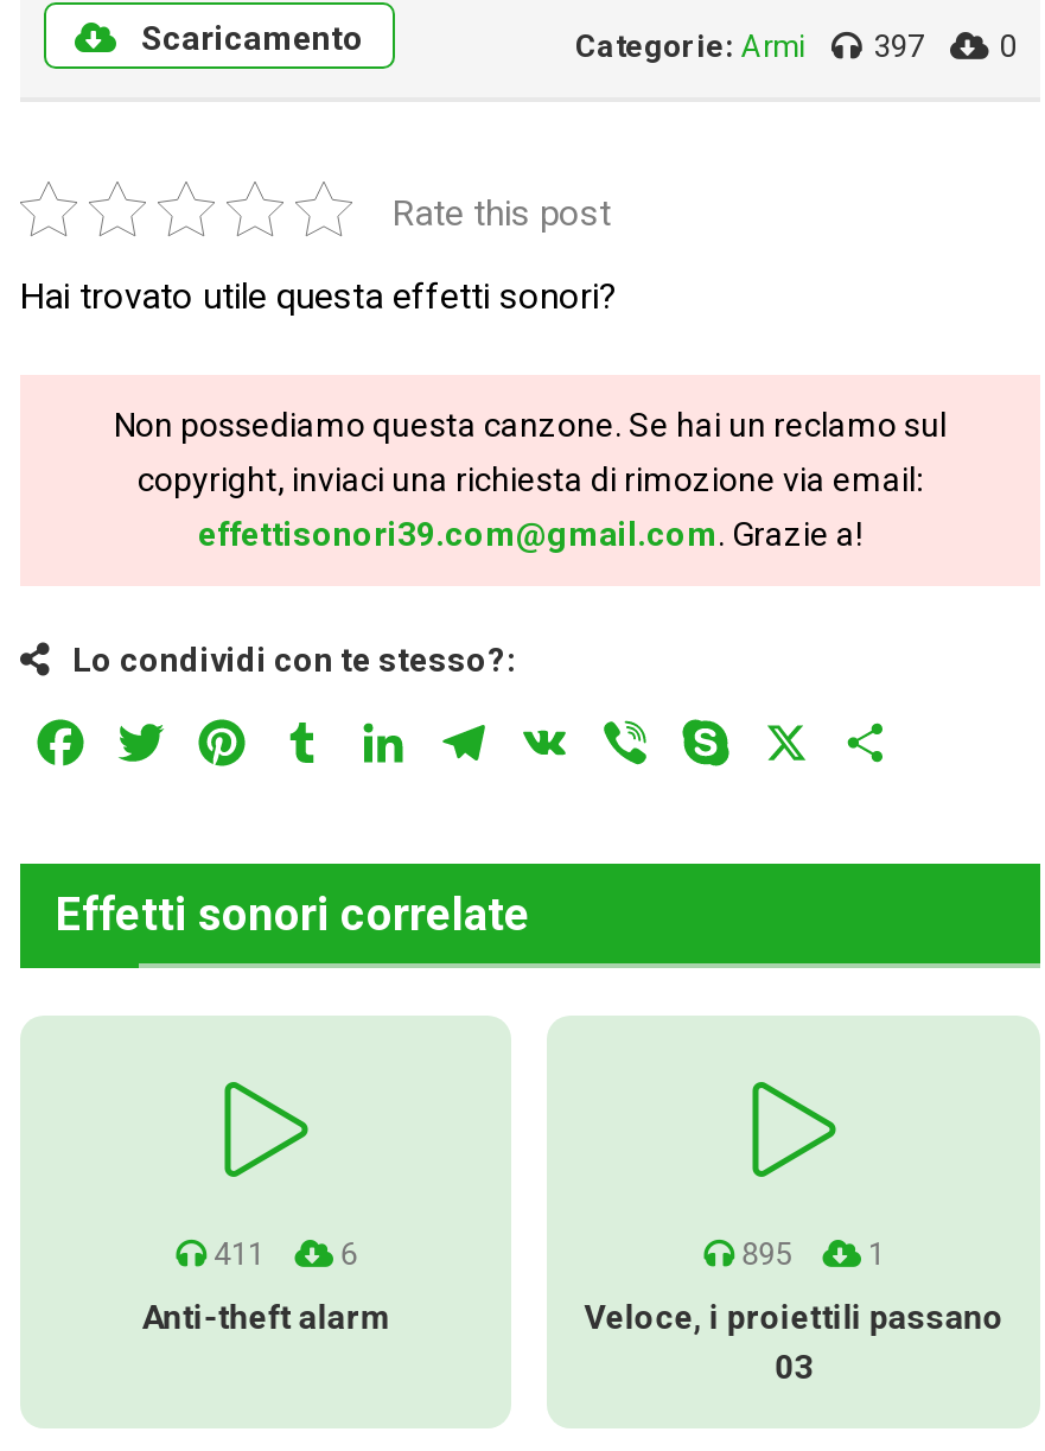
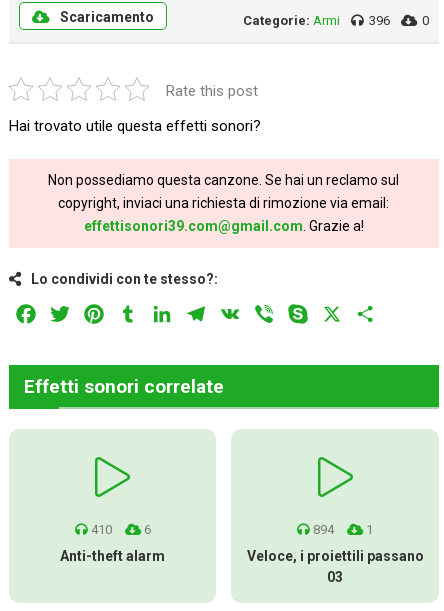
- Categorie: Armi 397
+ Categorie: Armi 396

- 411 6
+ 410 6

- 895 1
+ 894 1
